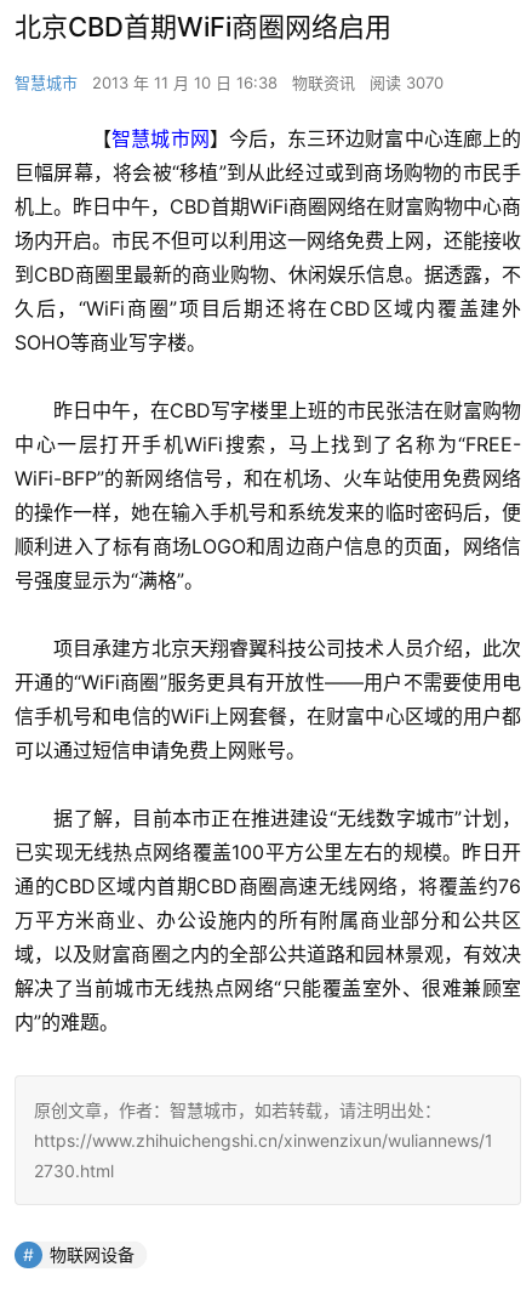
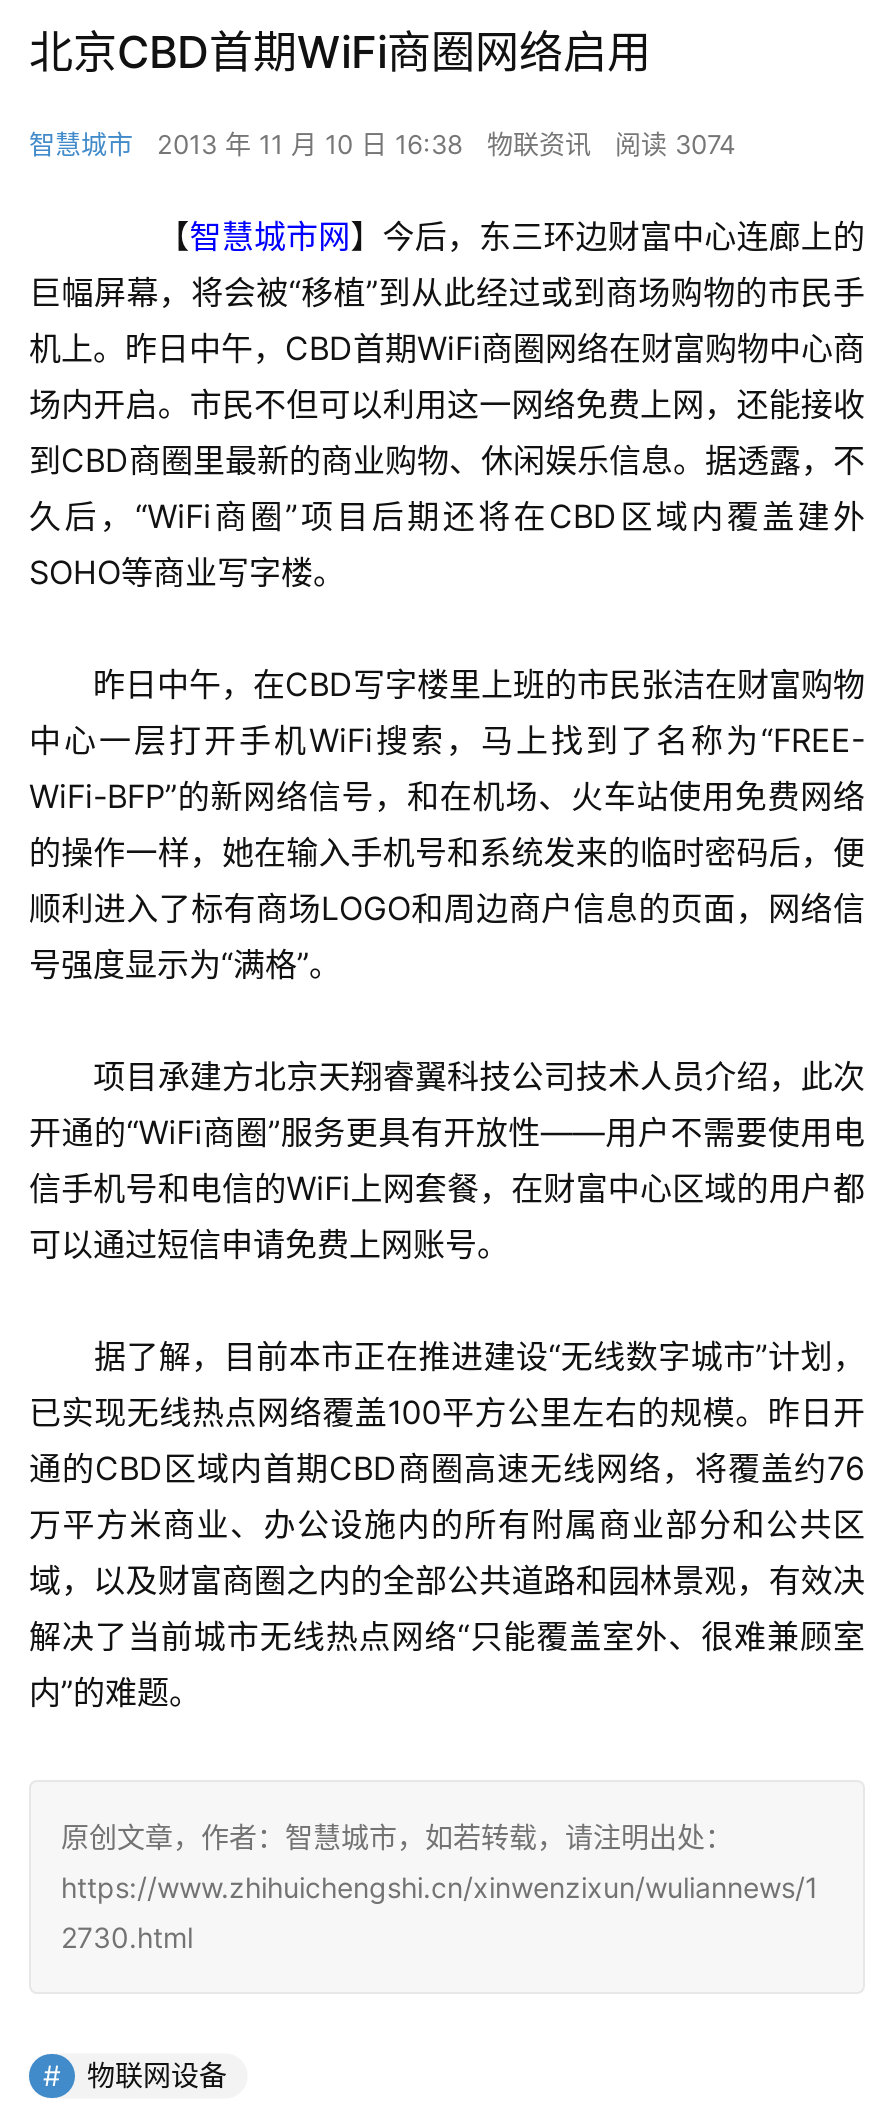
- 智慧城市 2013 年 11 月 10 日 16:38 物联资讯 阅读 3070
+ 智慧城市 2013 年 11 月 10 日 16:38 物联资讯 阅读 3074
